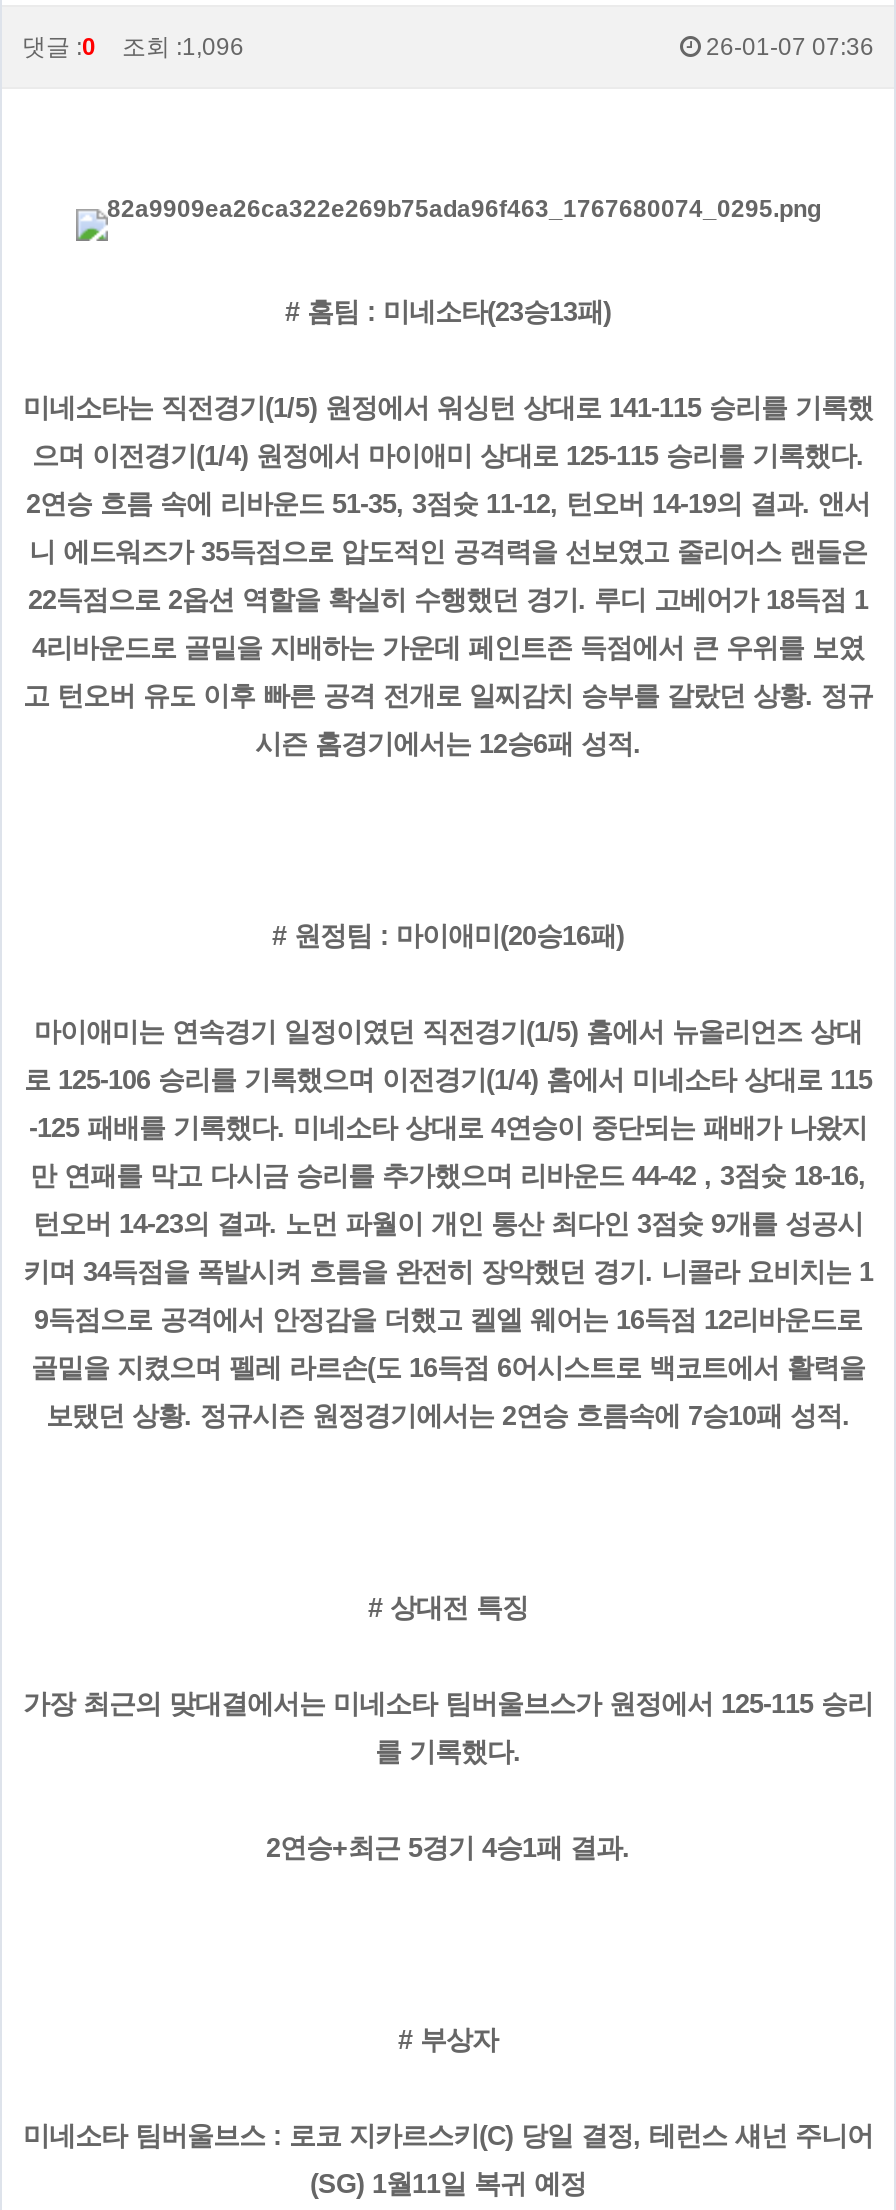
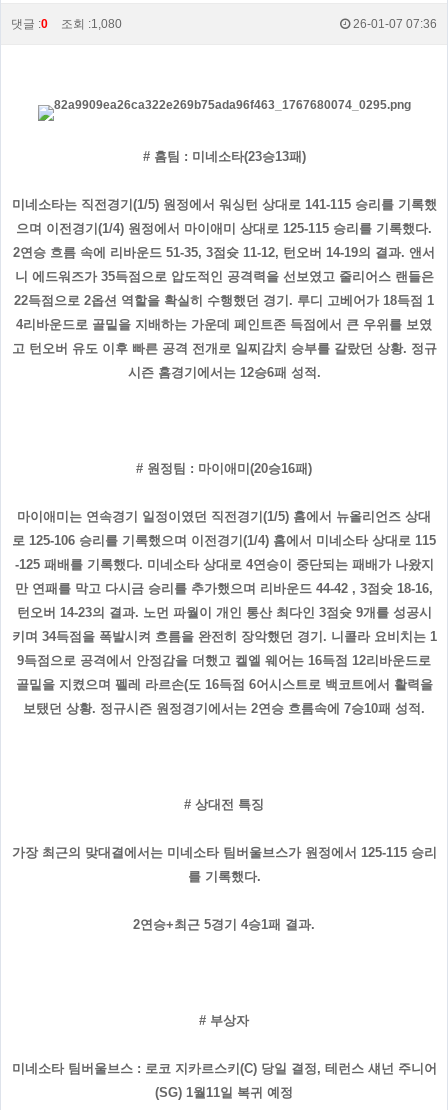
- 댓글 : 0 조회 :1,096
+ 댓글 : 0 조회 :1,080
